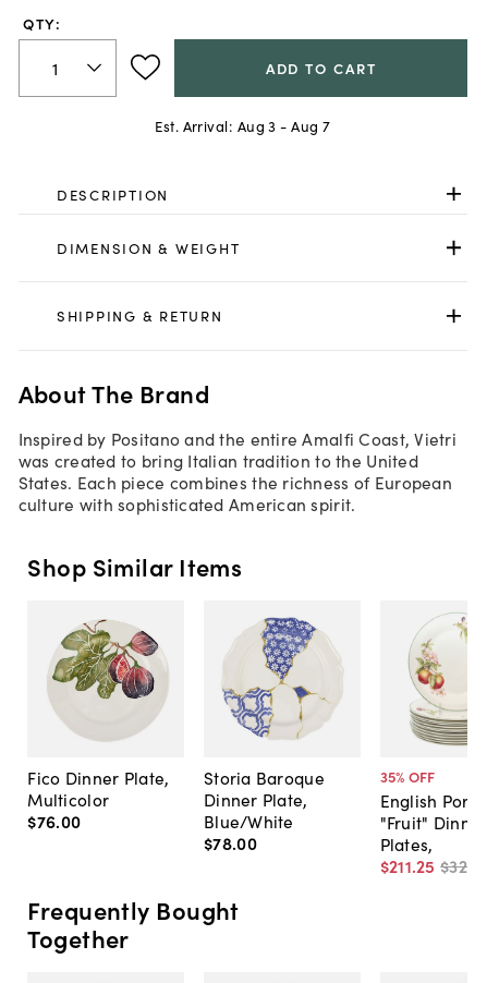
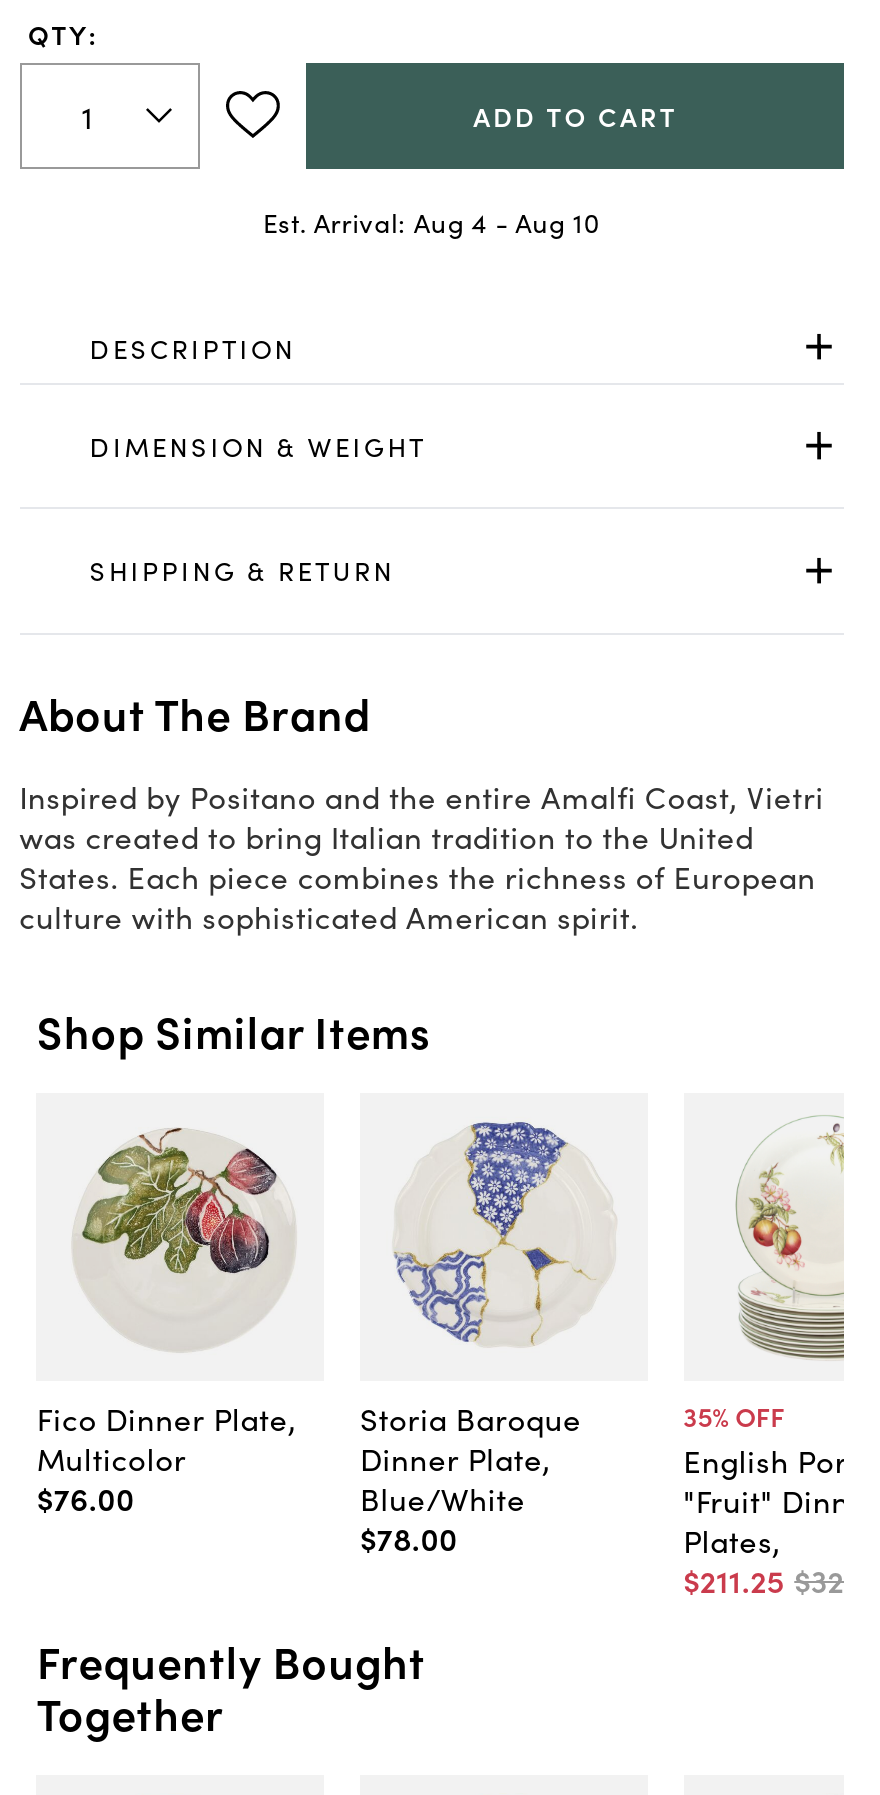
- Est. Arrival: Aug 3 - Aug 7
+ Est. Arrival: Aug 4 - Aug 10
